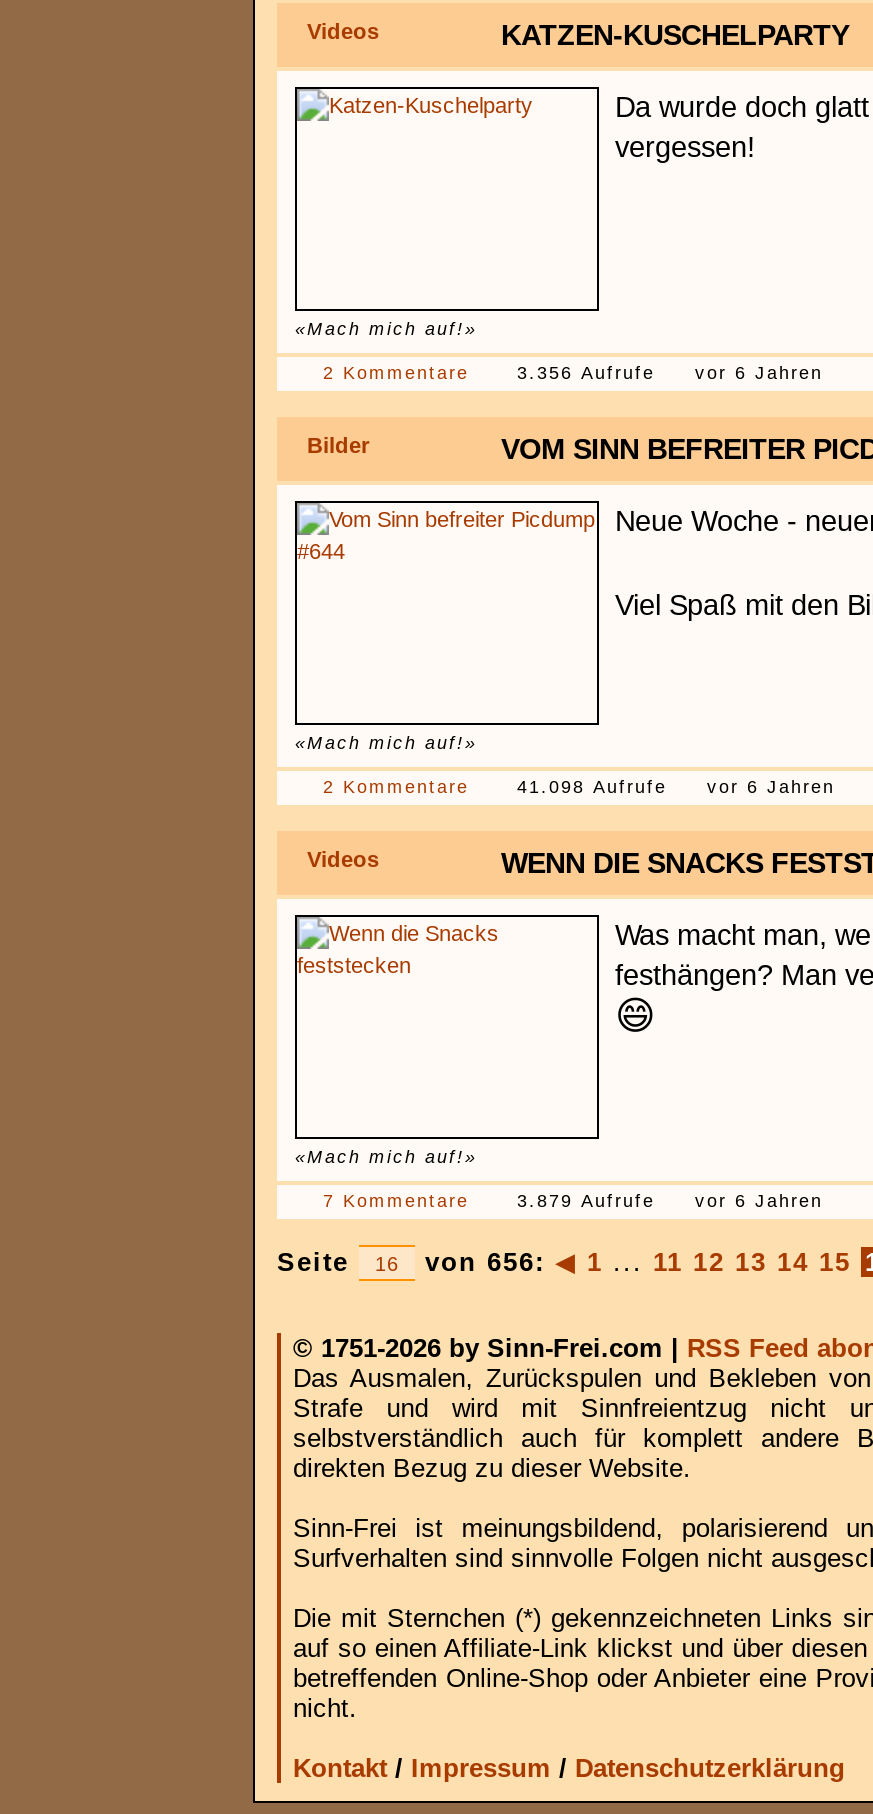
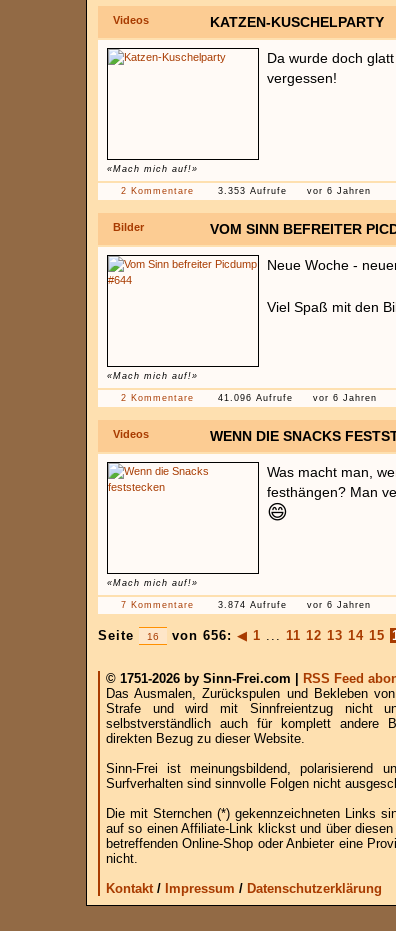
- 3.356 Aufrufe vor 6 Jahren
+ 3.353 Aufrufe vor 6 Jahren

- 41.098 Aufrufe vor 6 Jahren
+ 41.096 Aufrufe vor 6 Jahren

- 3.879 Aufrufe vor 6 Jahren
+ 3.874 Aufrufe vor 6 Jahren
